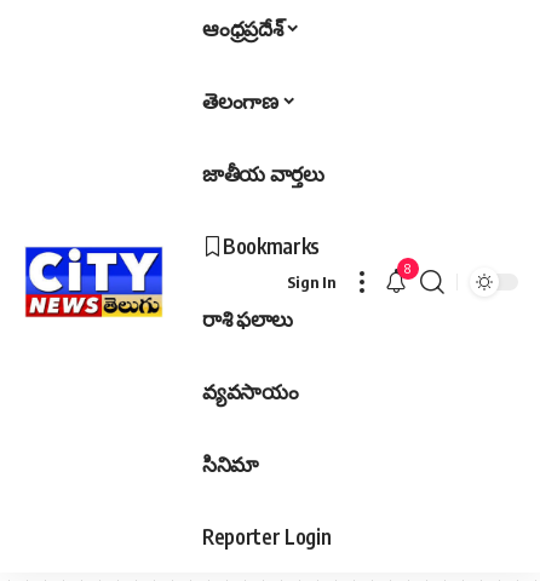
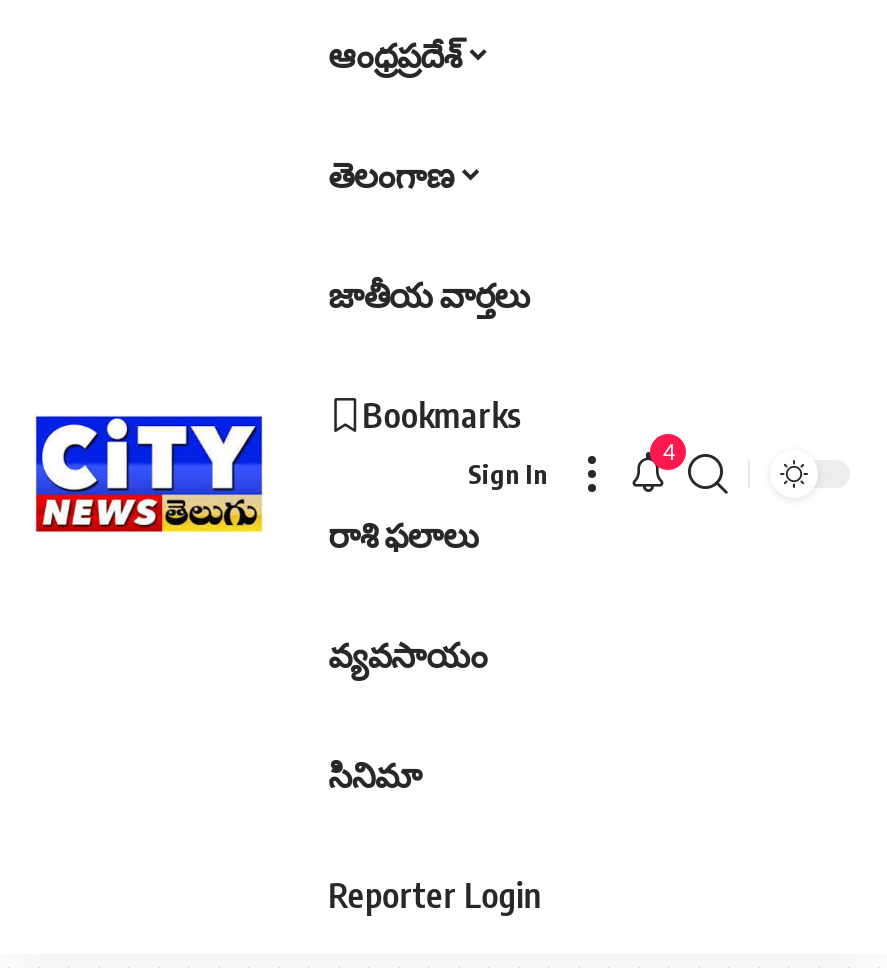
- 8
+ 4
